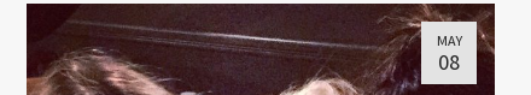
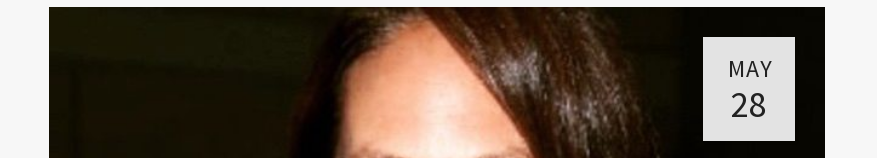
- 08
+ 28
